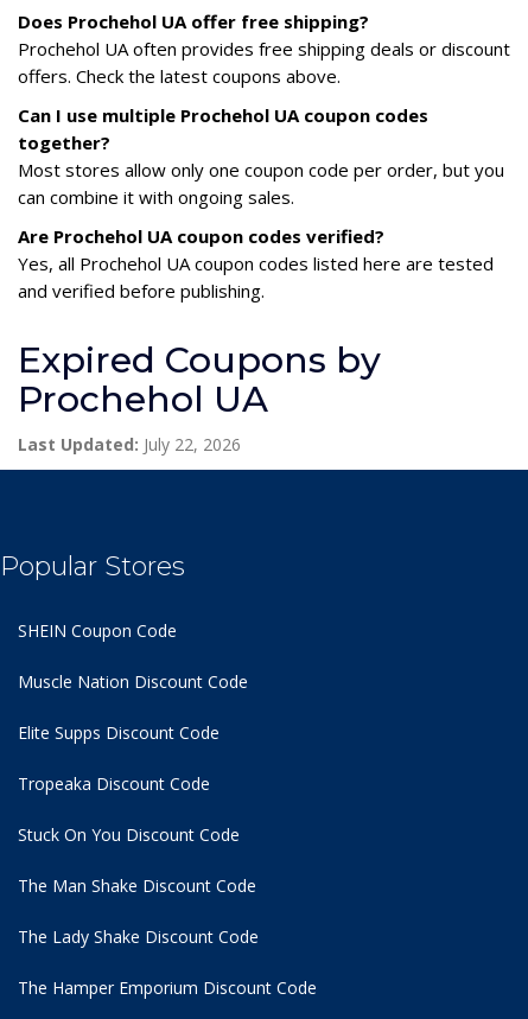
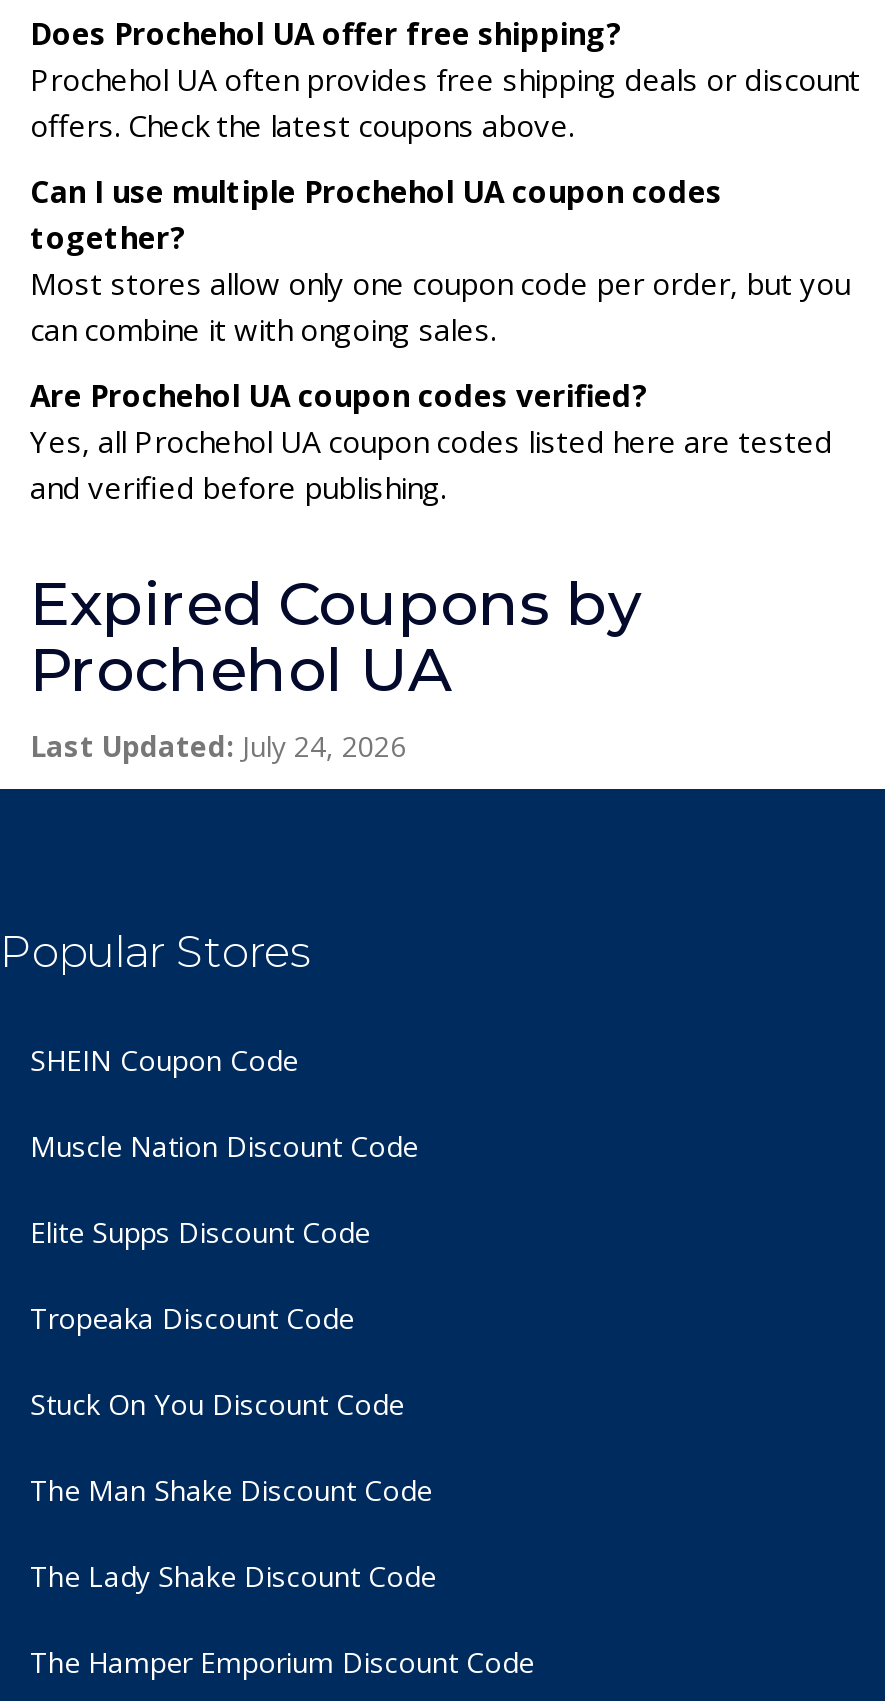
- Last Updated: July 22, 2026
+ Last Updated: July 24, 2026
